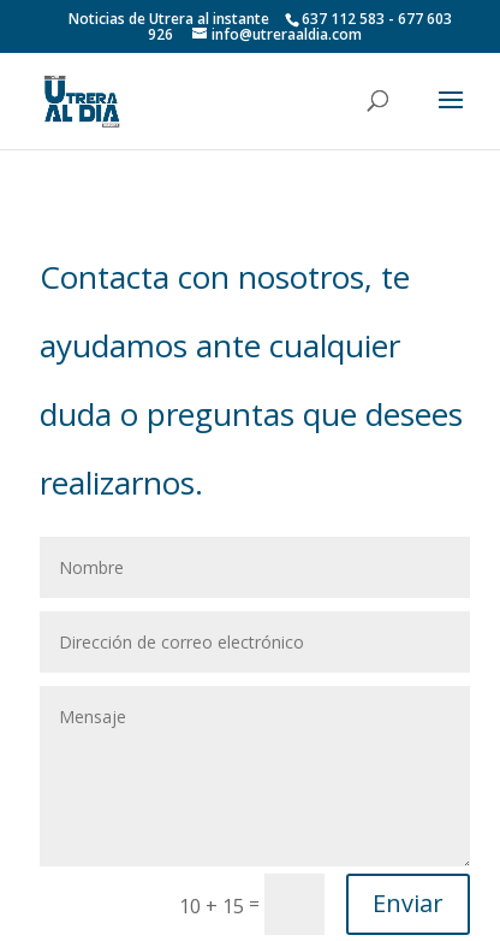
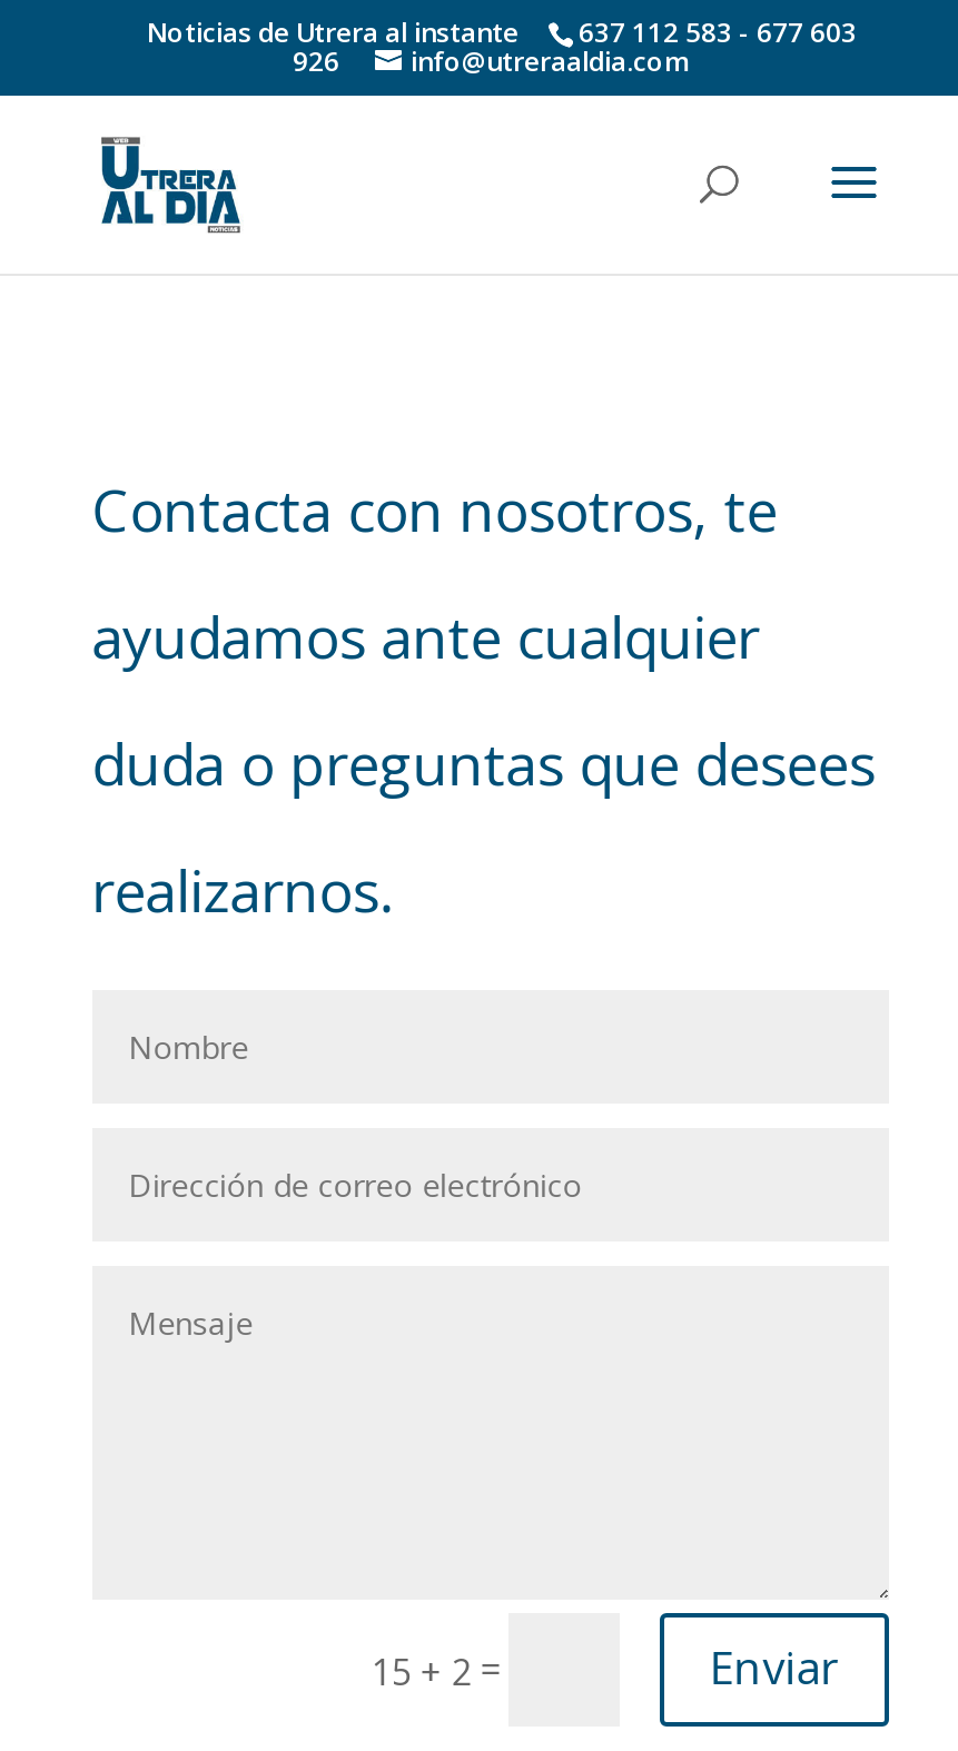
- 10 + 15 =
+ 15 + 2 =
